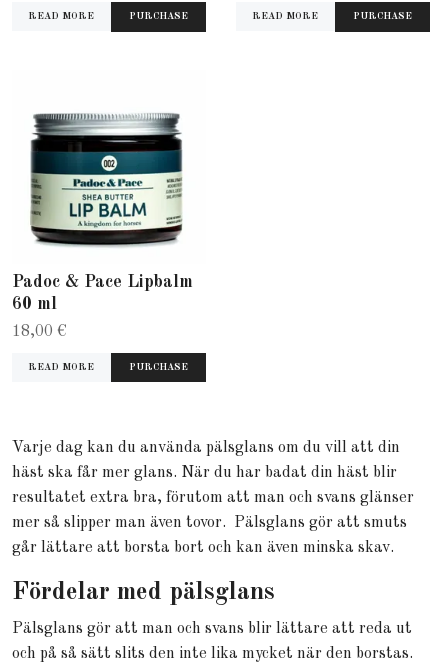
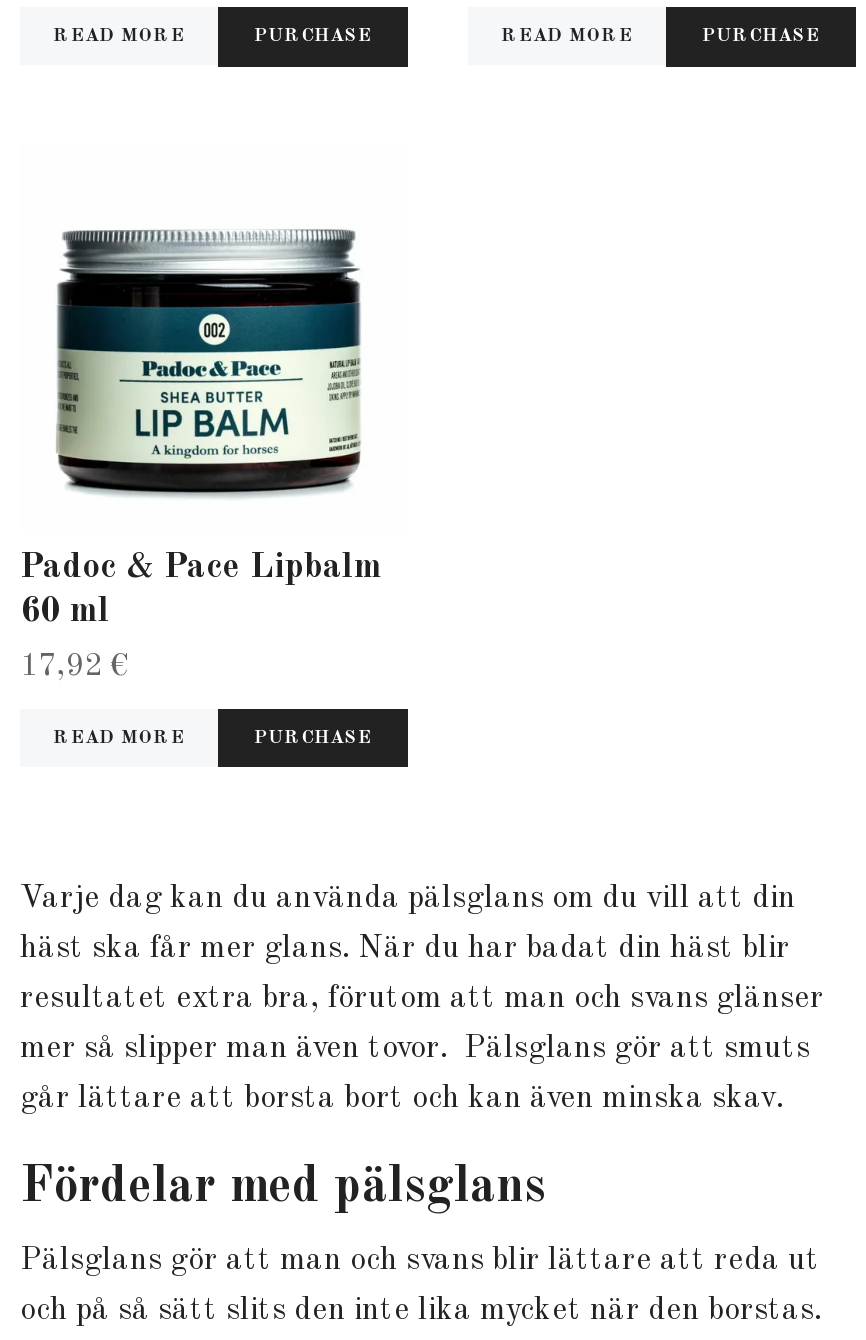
- 18,00 €
+ 17,92 €
